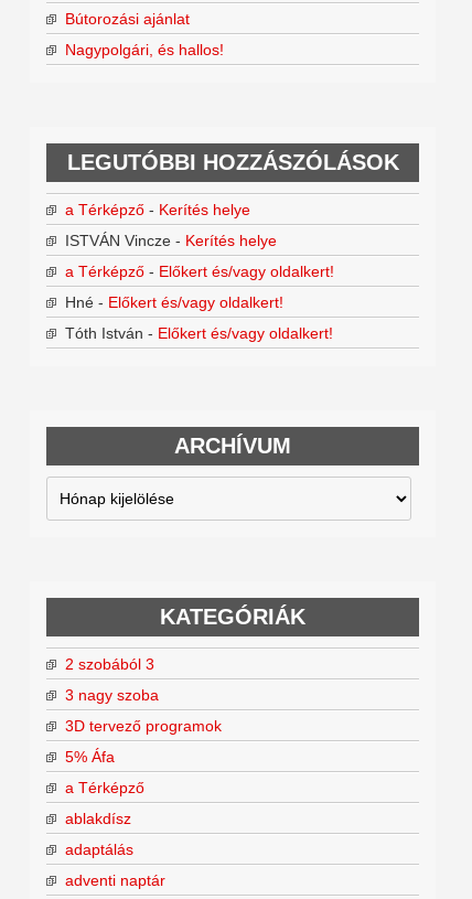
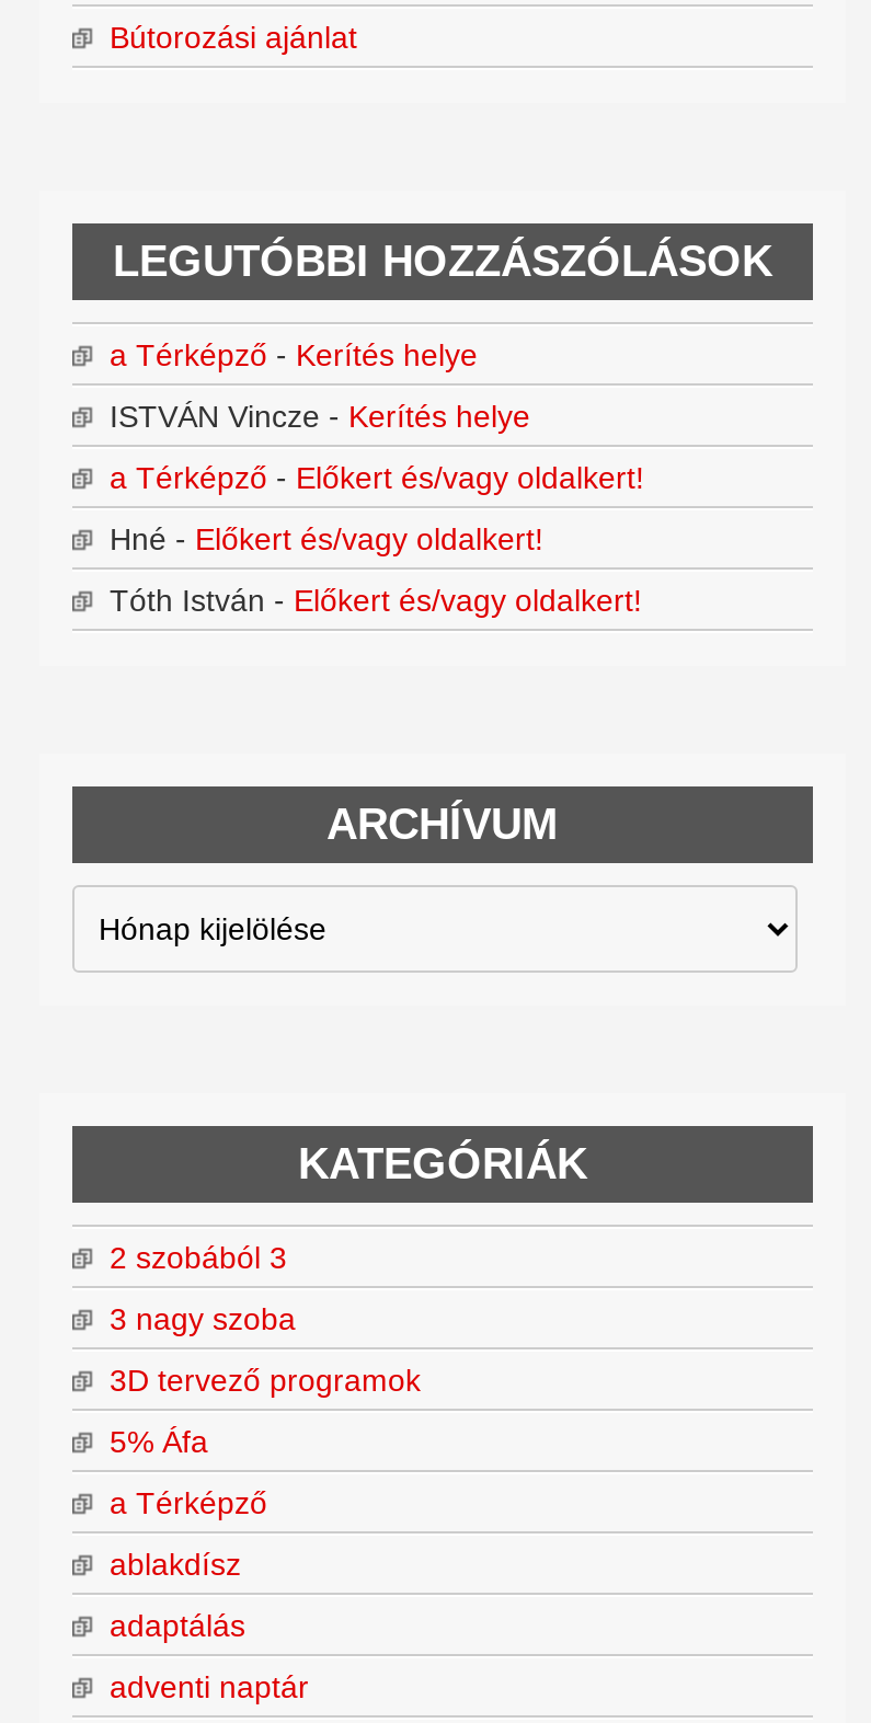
- Nagypolgári, és hallos!
